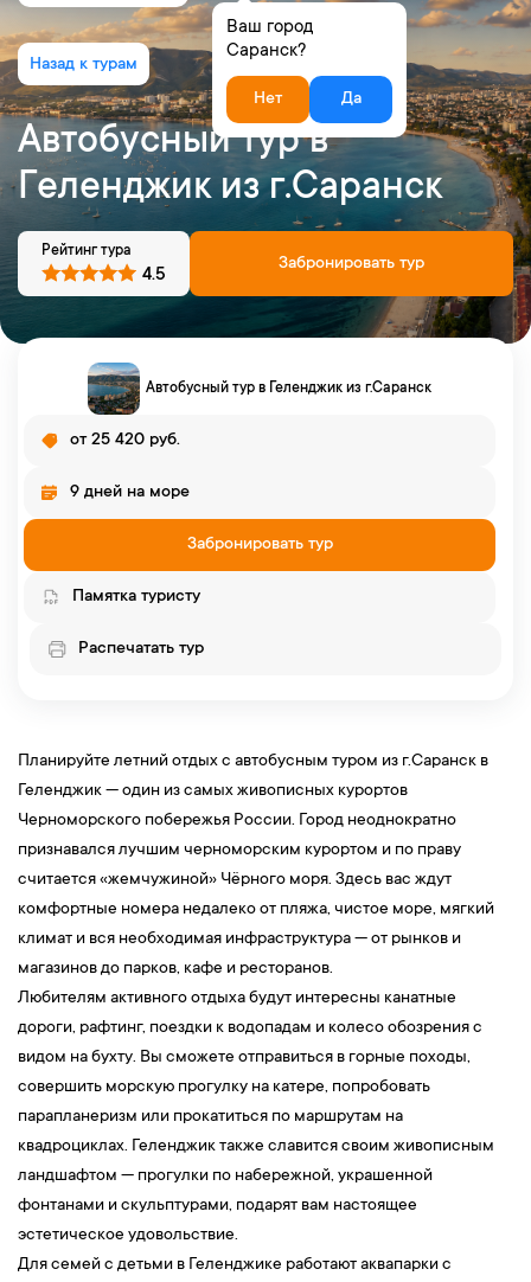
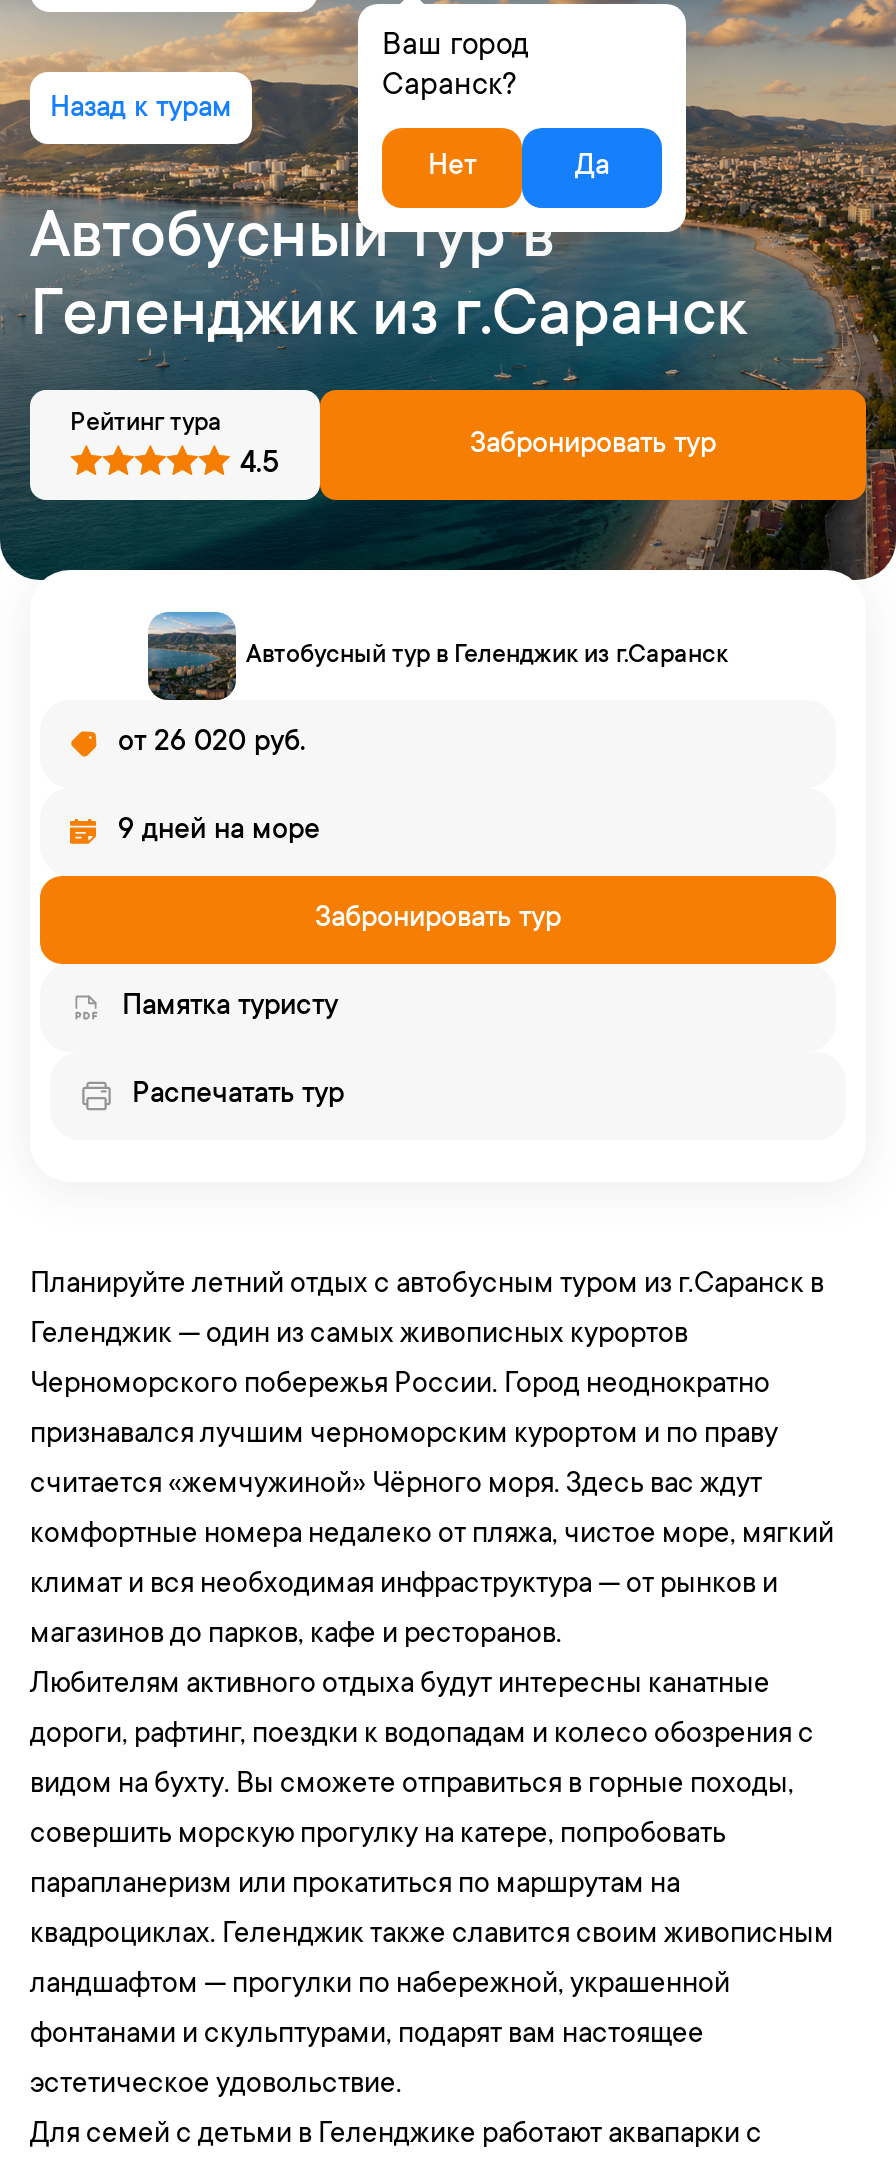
- от 25 420 руб.
+ от 26 020 руб.
